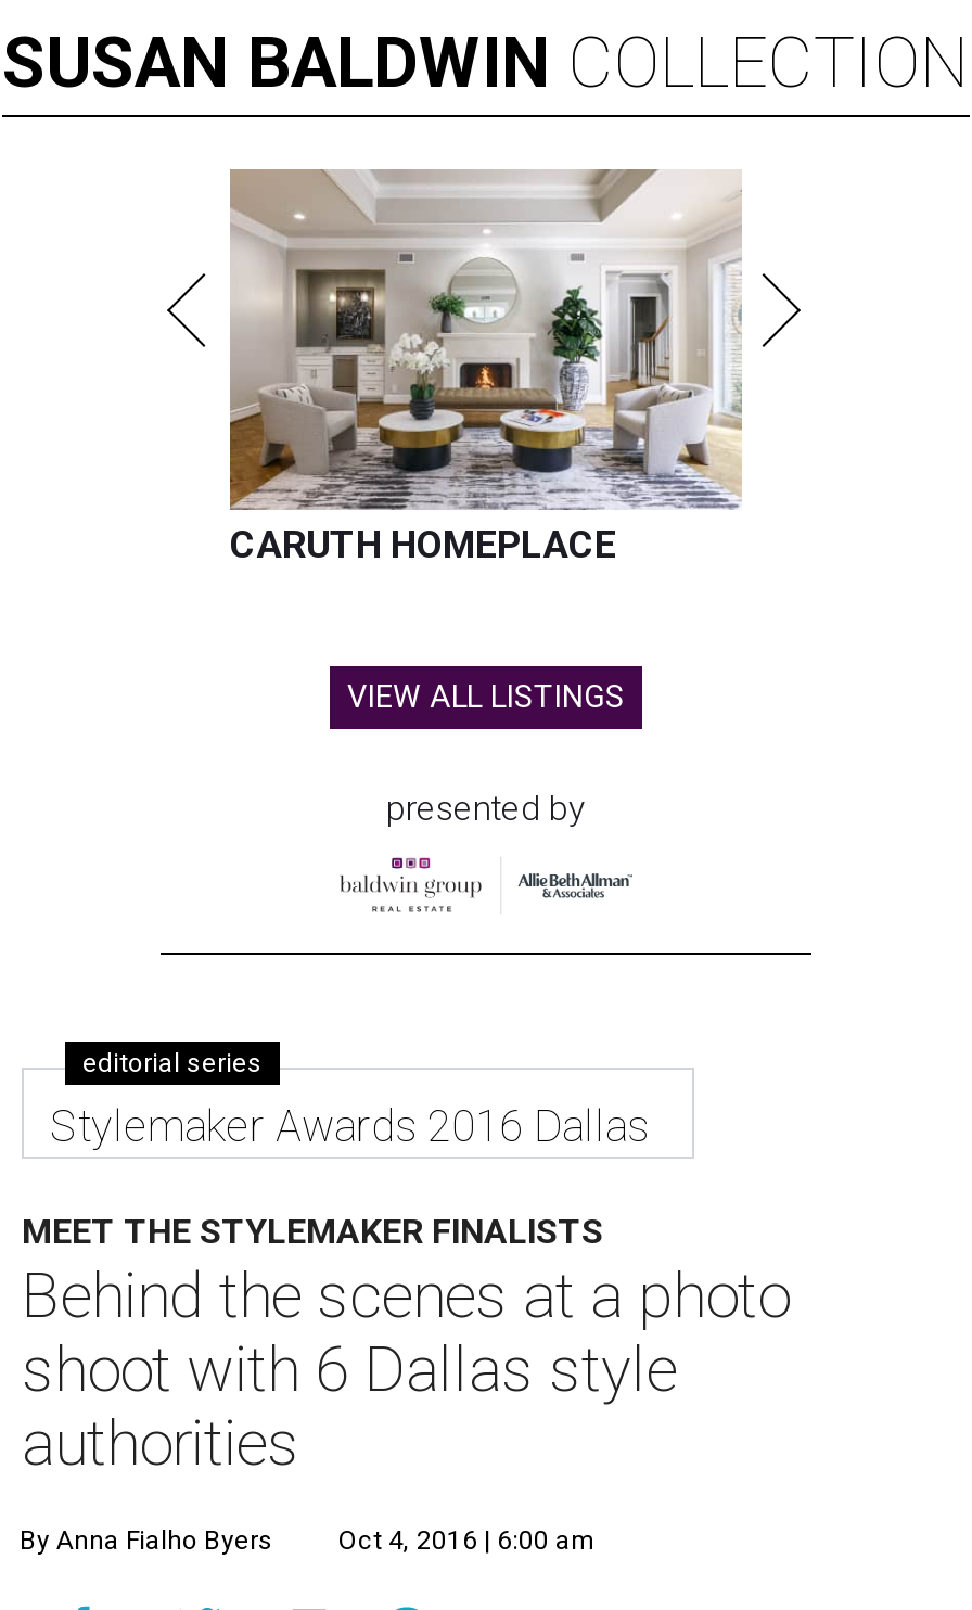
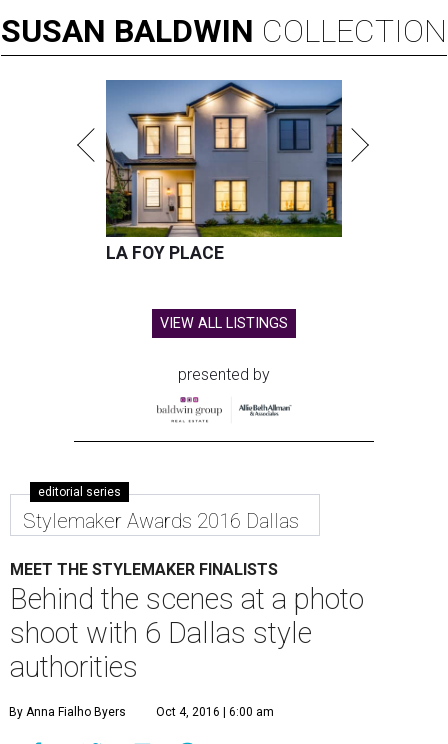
- [image]
- CARUTH HOMEPLACE
+ [image]
+ LA FOY PLACE
